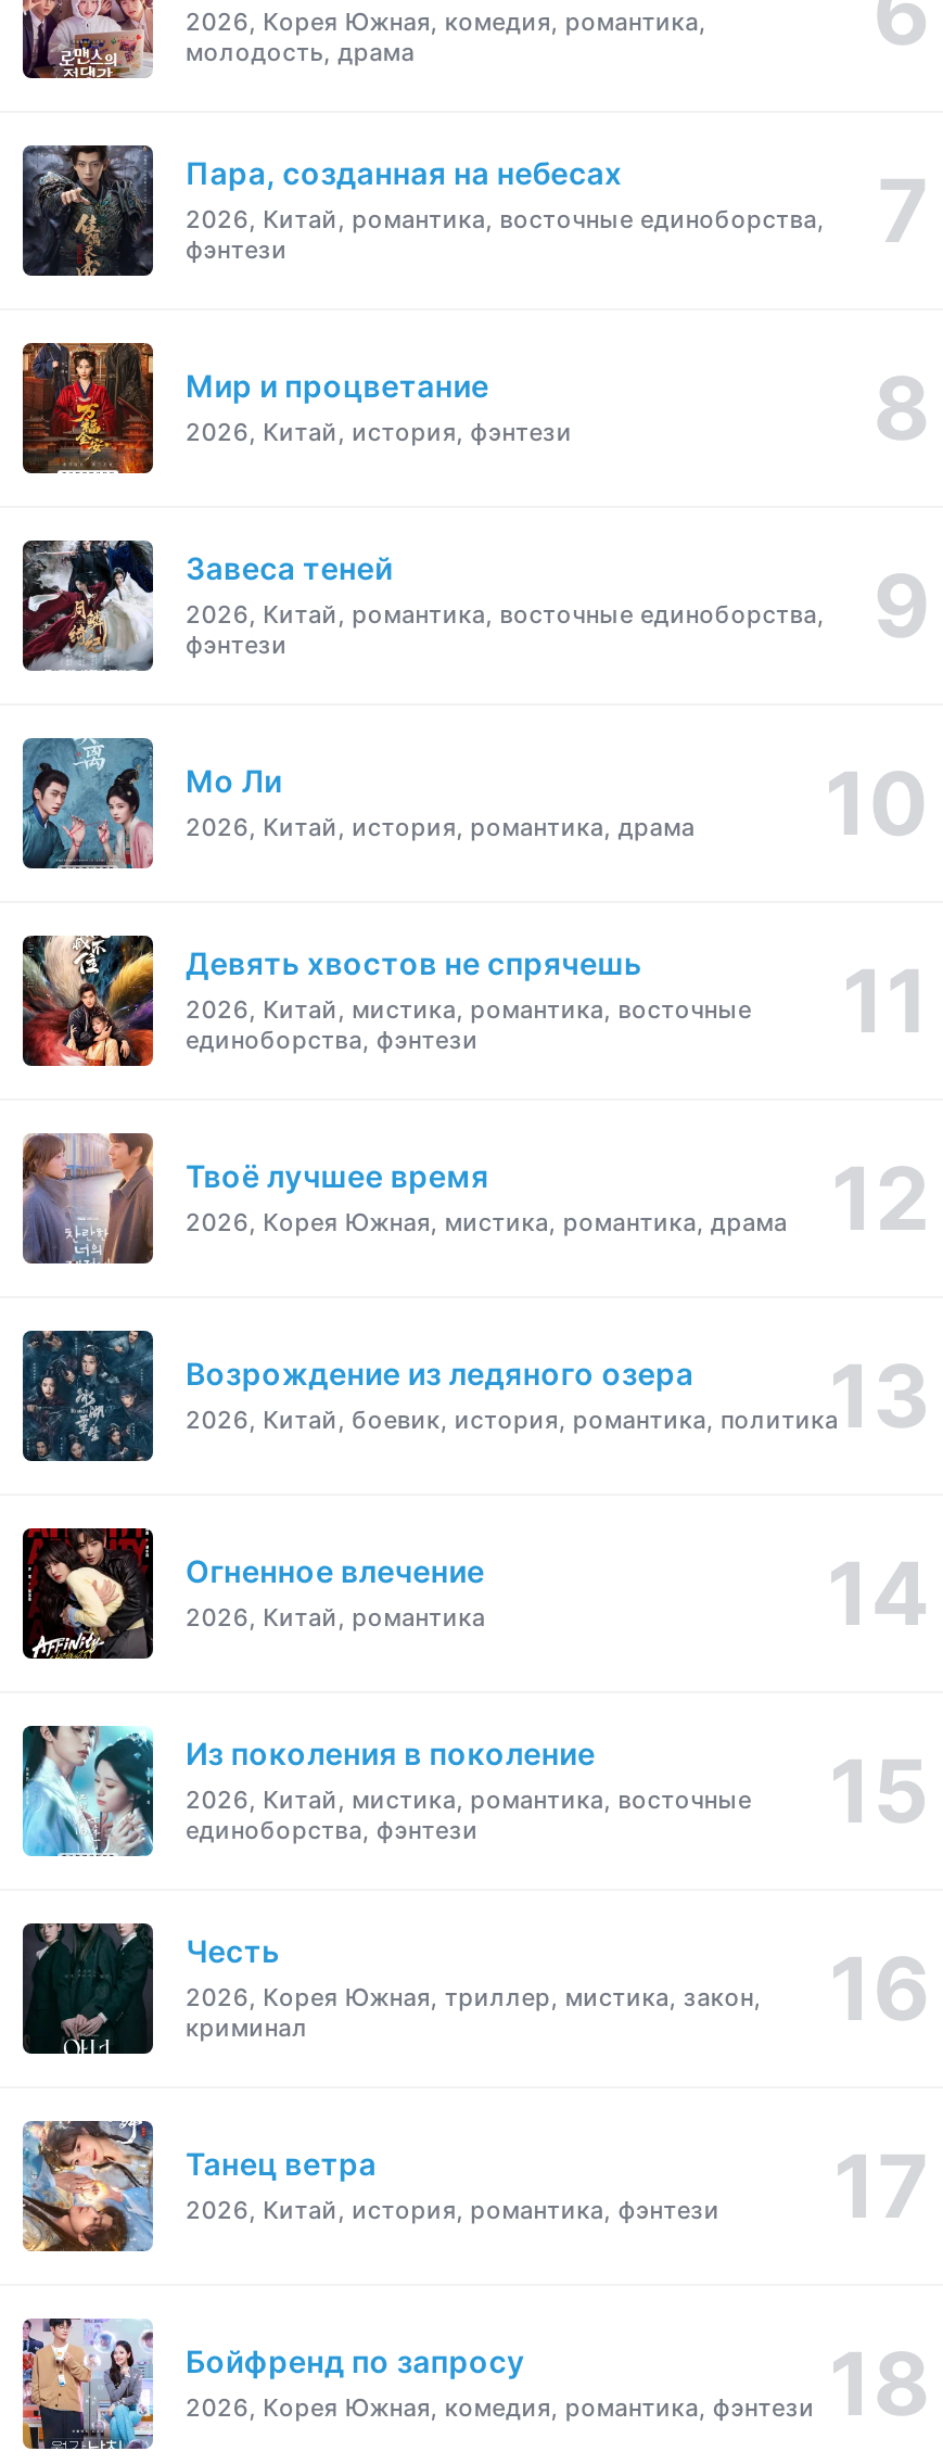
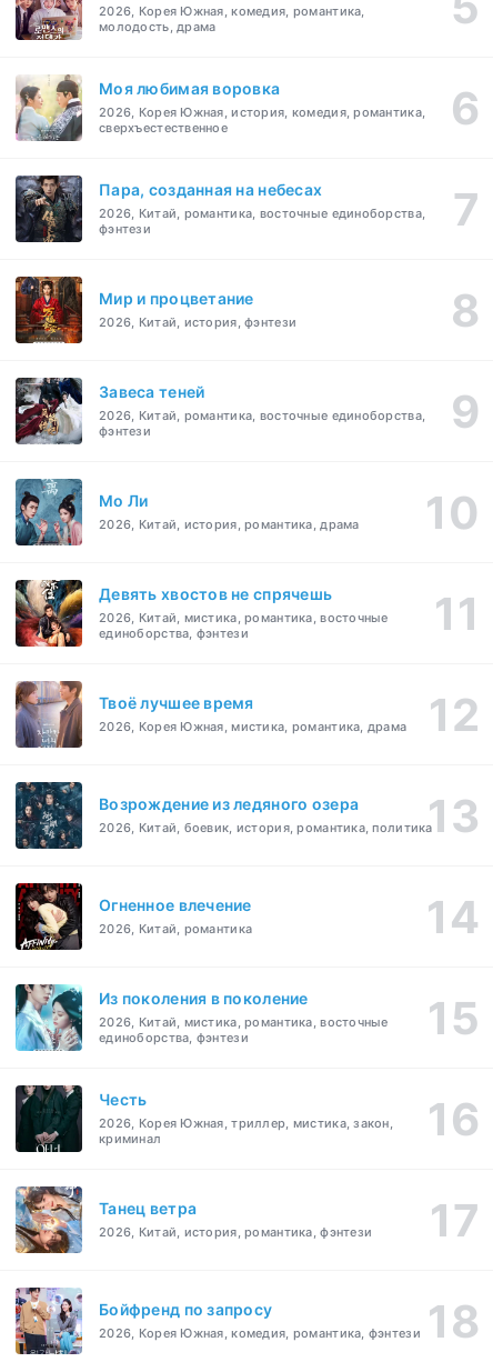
+ [image]
+ Моя любимая воровка
+ 2026, Корея Южная, история, комедия, романтика,
+ сверхъестественное
